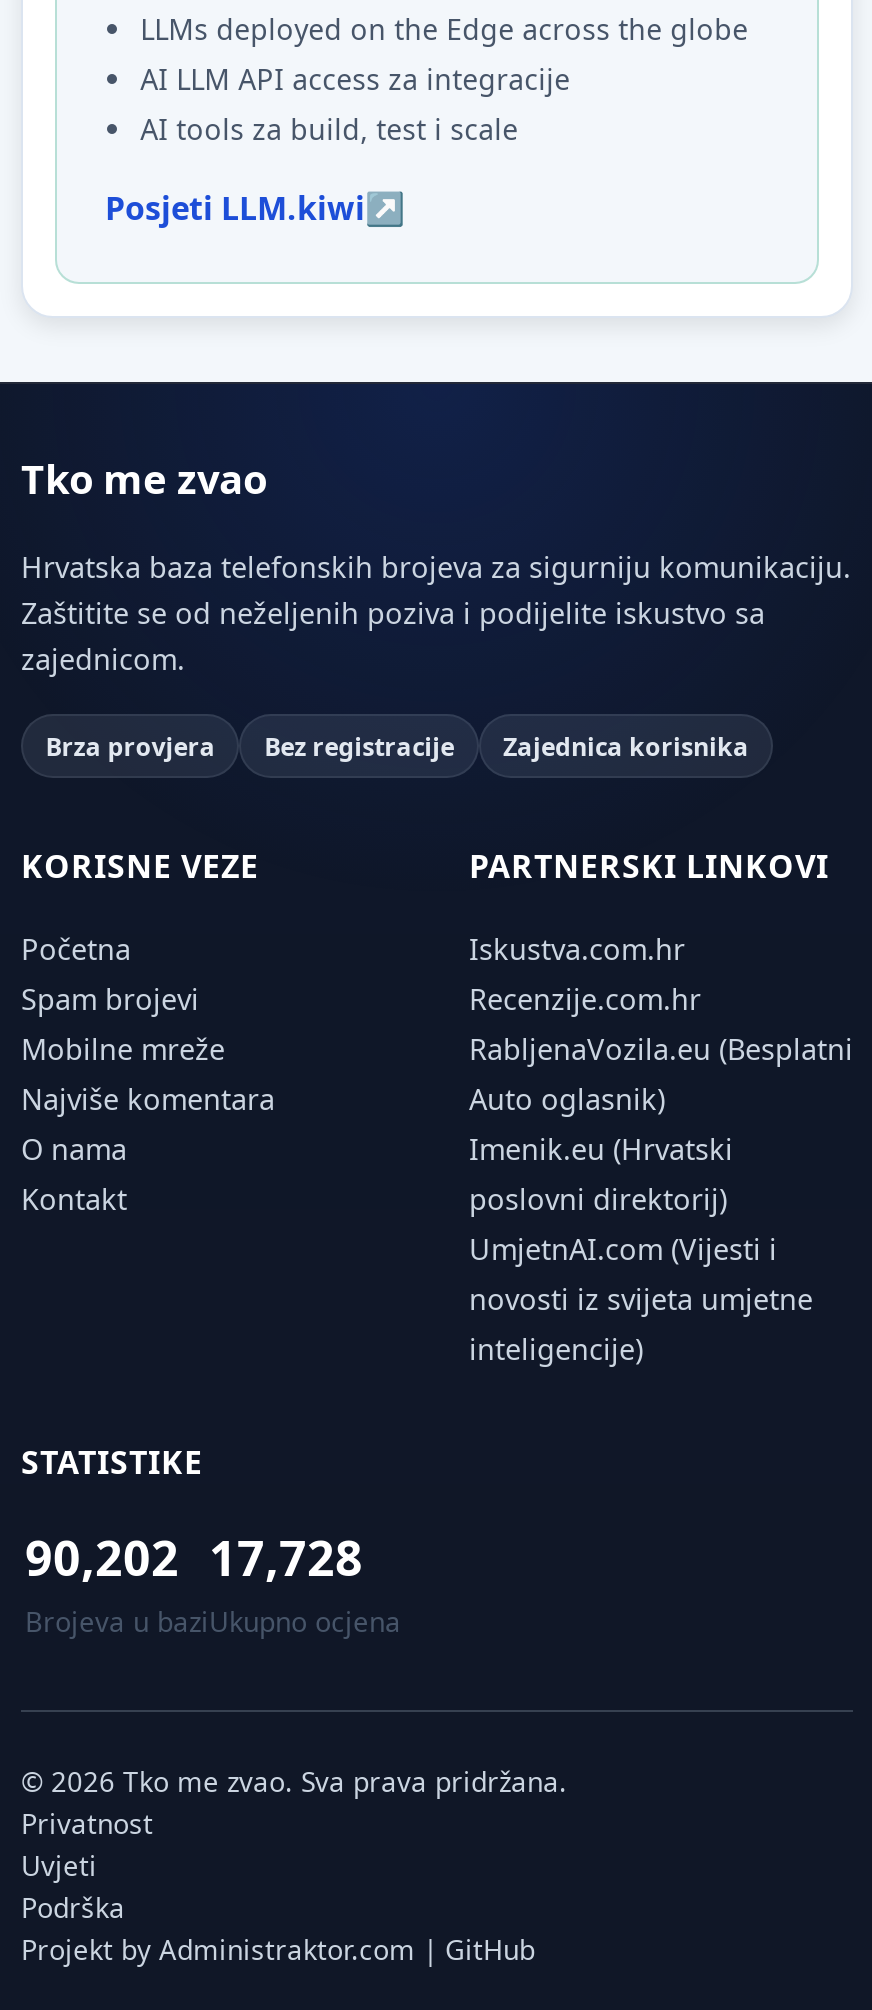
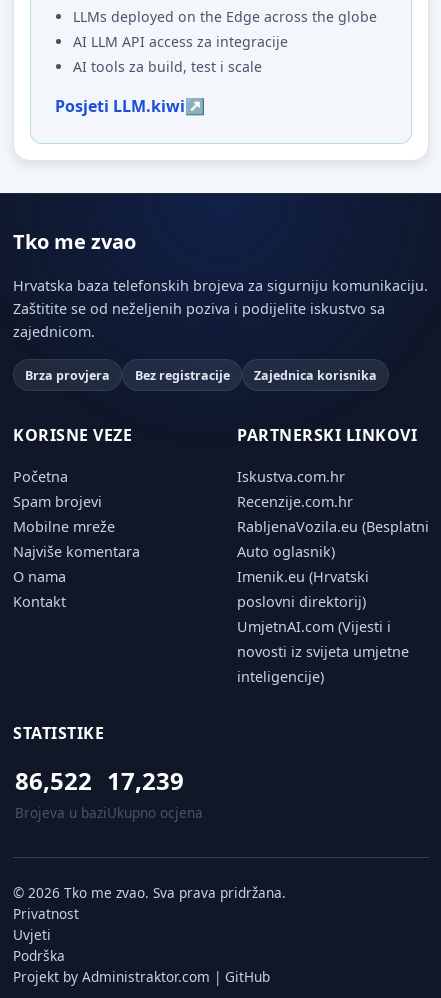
- 90,202
+ 86,522

- 17,728
+ 17,239
